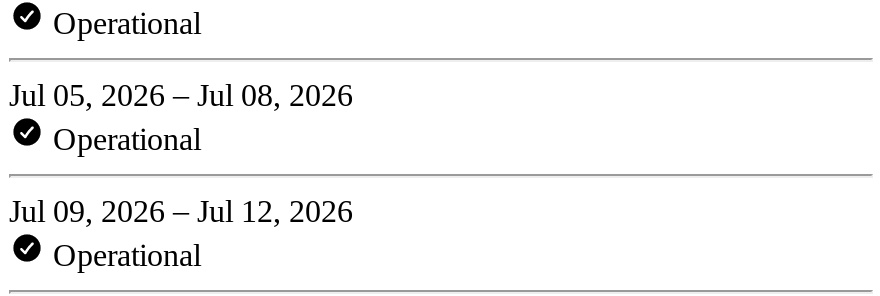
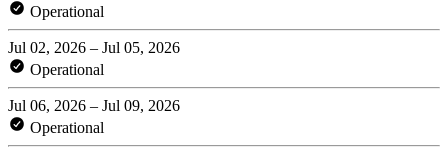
- Jul 05, 2026 – Jul 08, 2026
+ Jul 02, 2026 – Jul 05, 2026

- Jul 09, 2026 – Jul 12, 2026
+ Jul 06, 2026 – Jul 09, 2026
